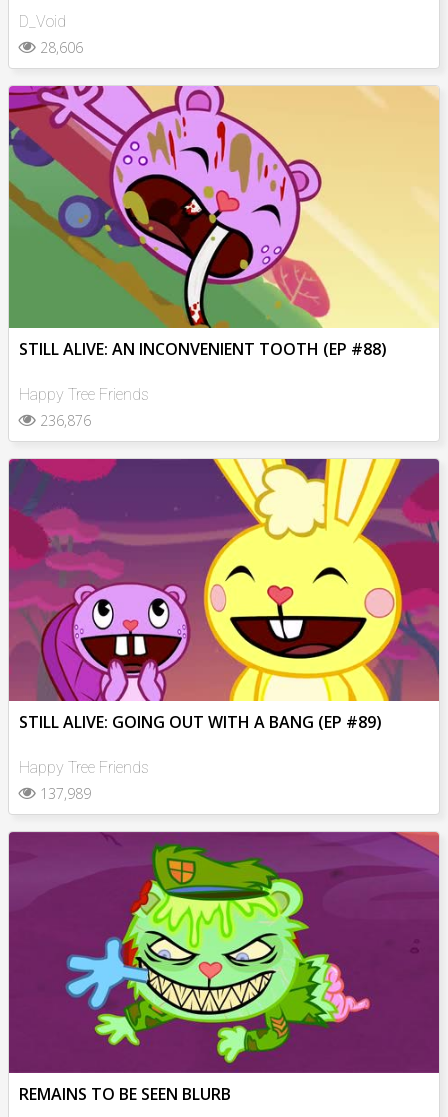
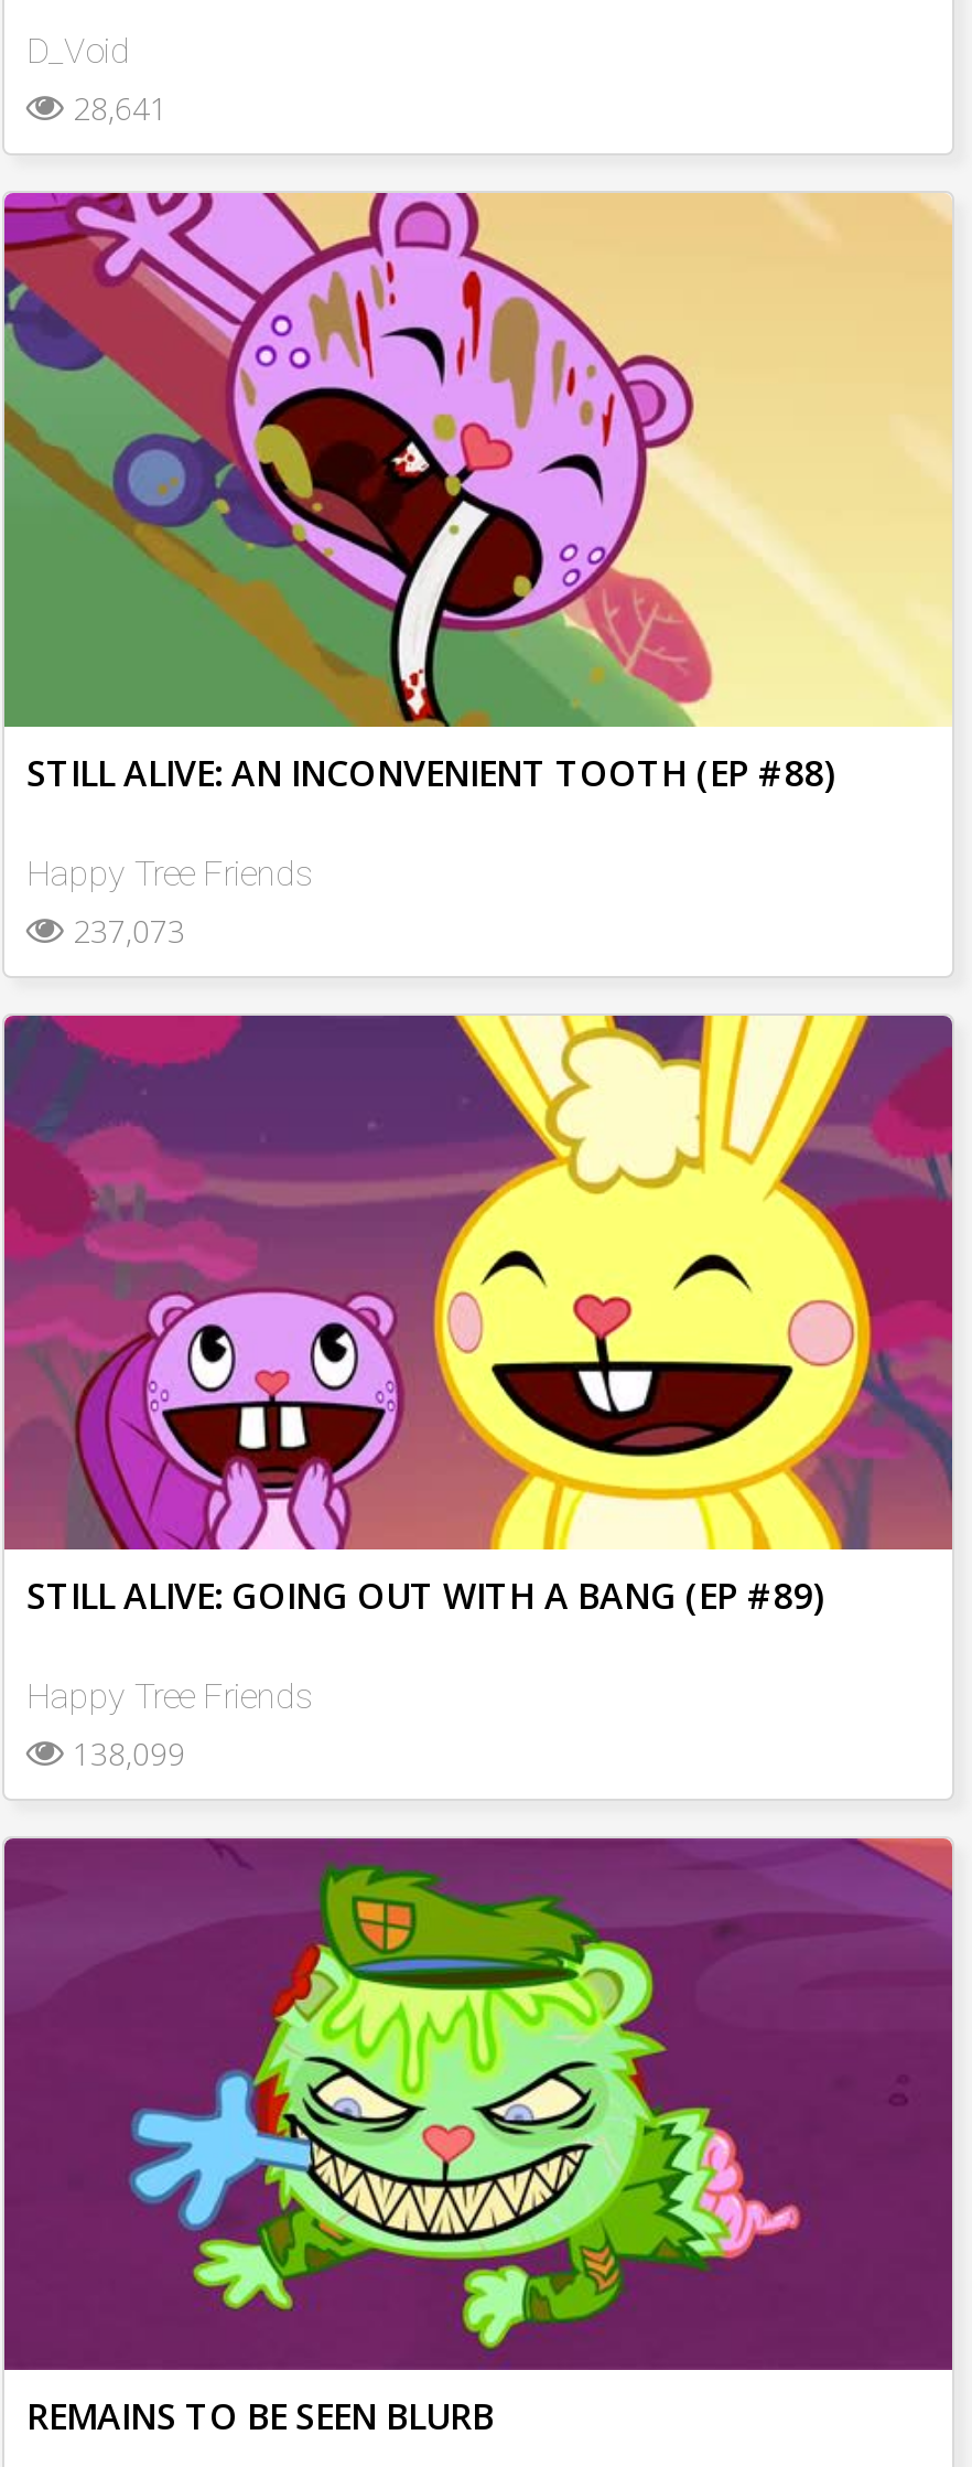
- 28,606
+ 28,641

- 236,876
+ 237,073

- 137,989
+ 138,099
